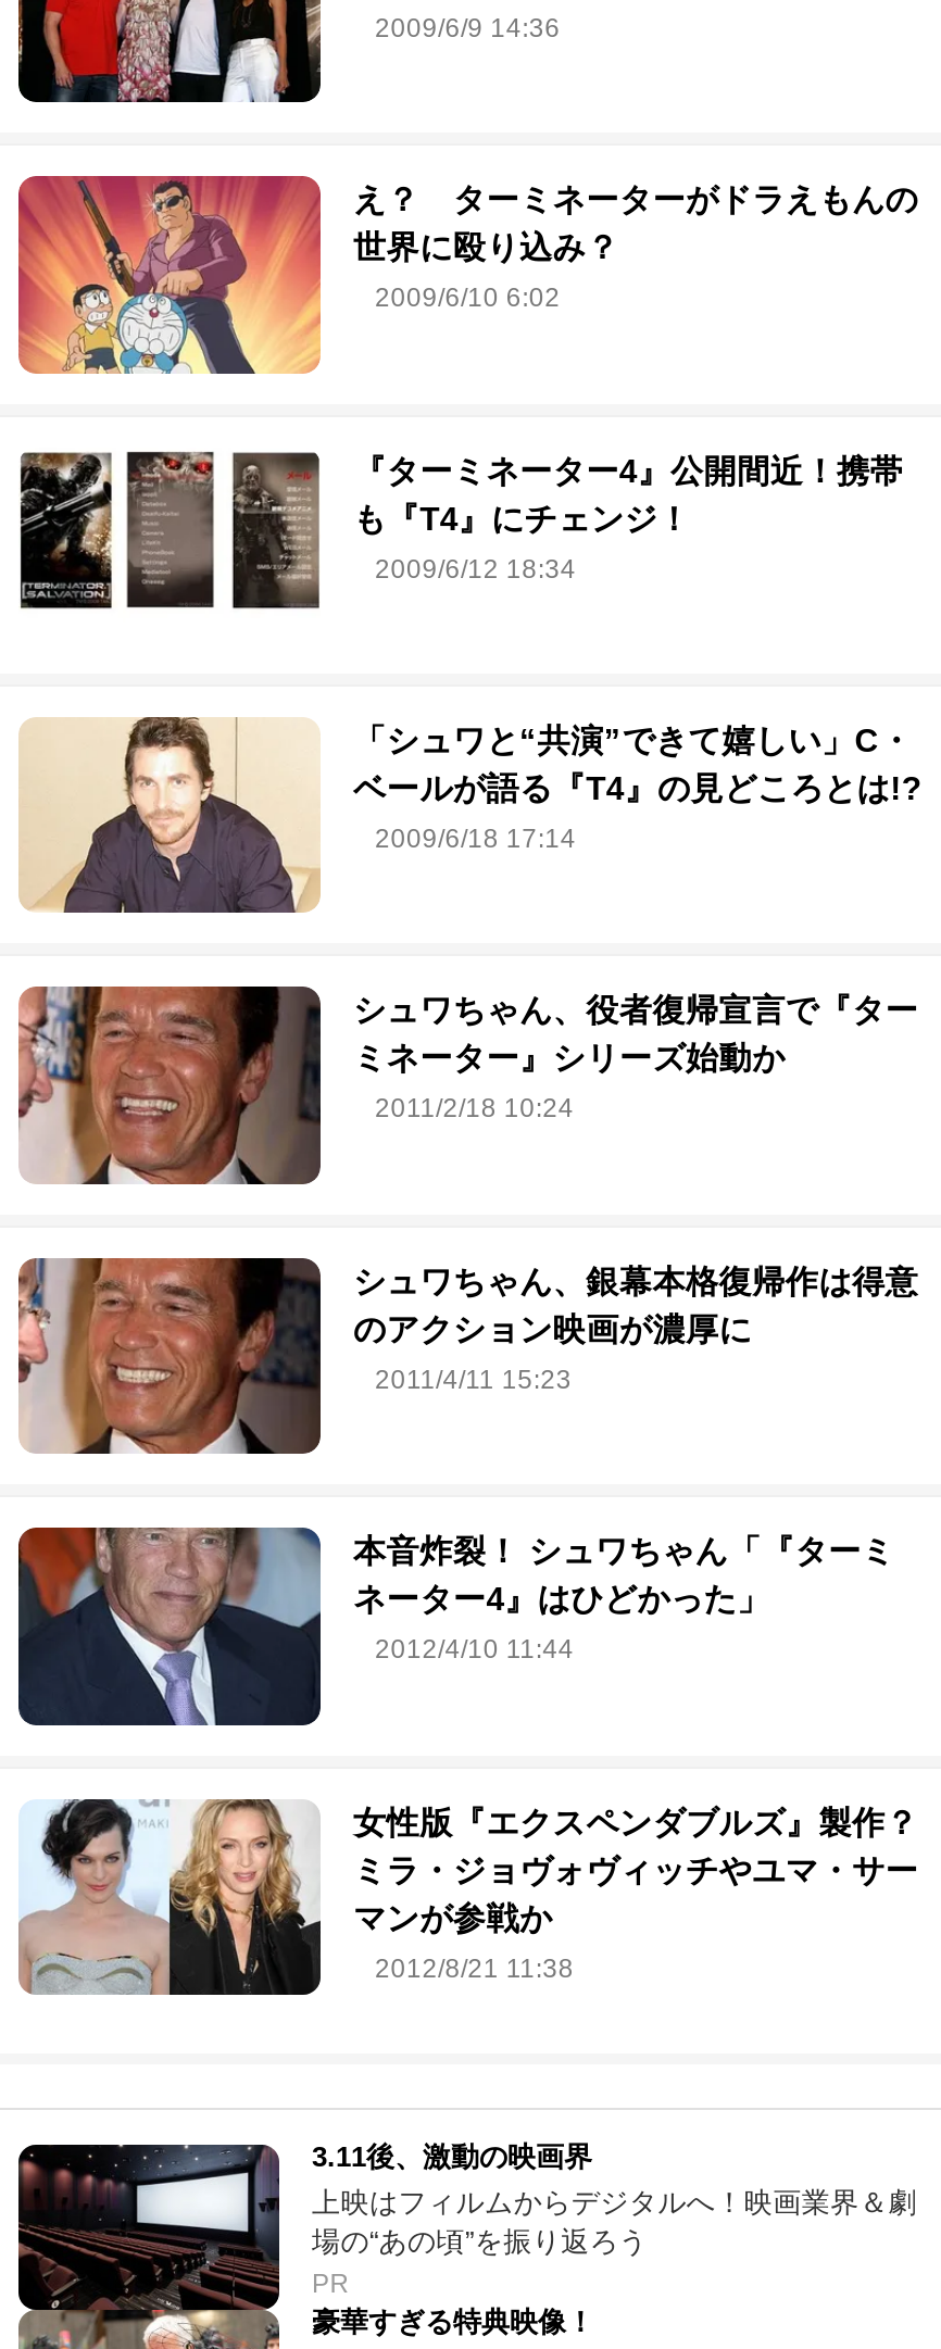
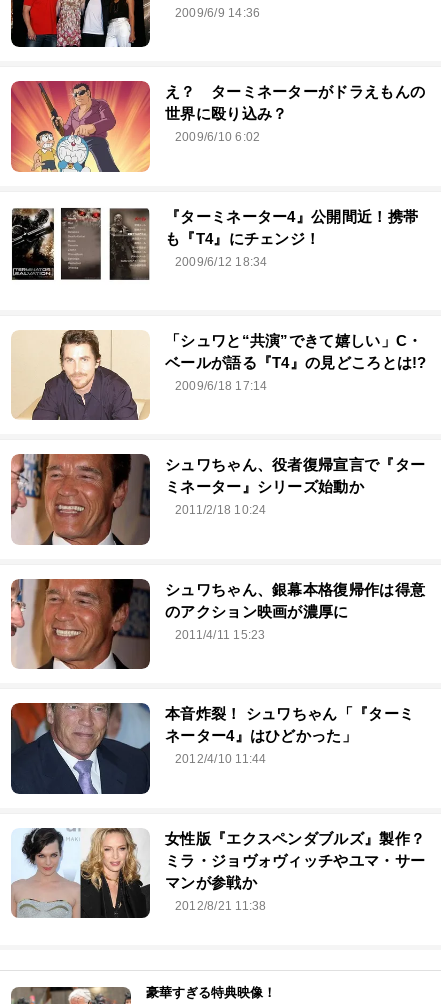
- [image]
- 3.11後、激動の映画界
- 上映はフィルムからデジタルへ！映画業界＆劇
- 場の“あの頃”を振り返ろう
- PR
